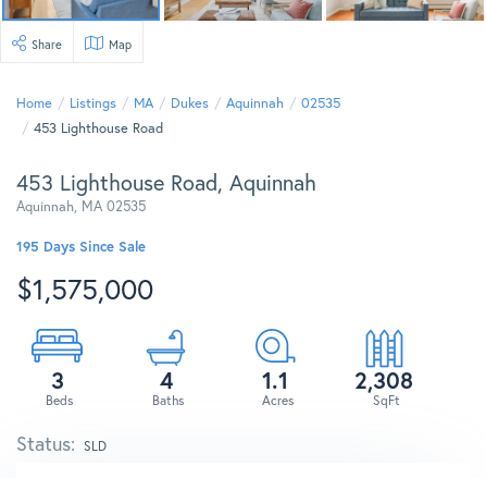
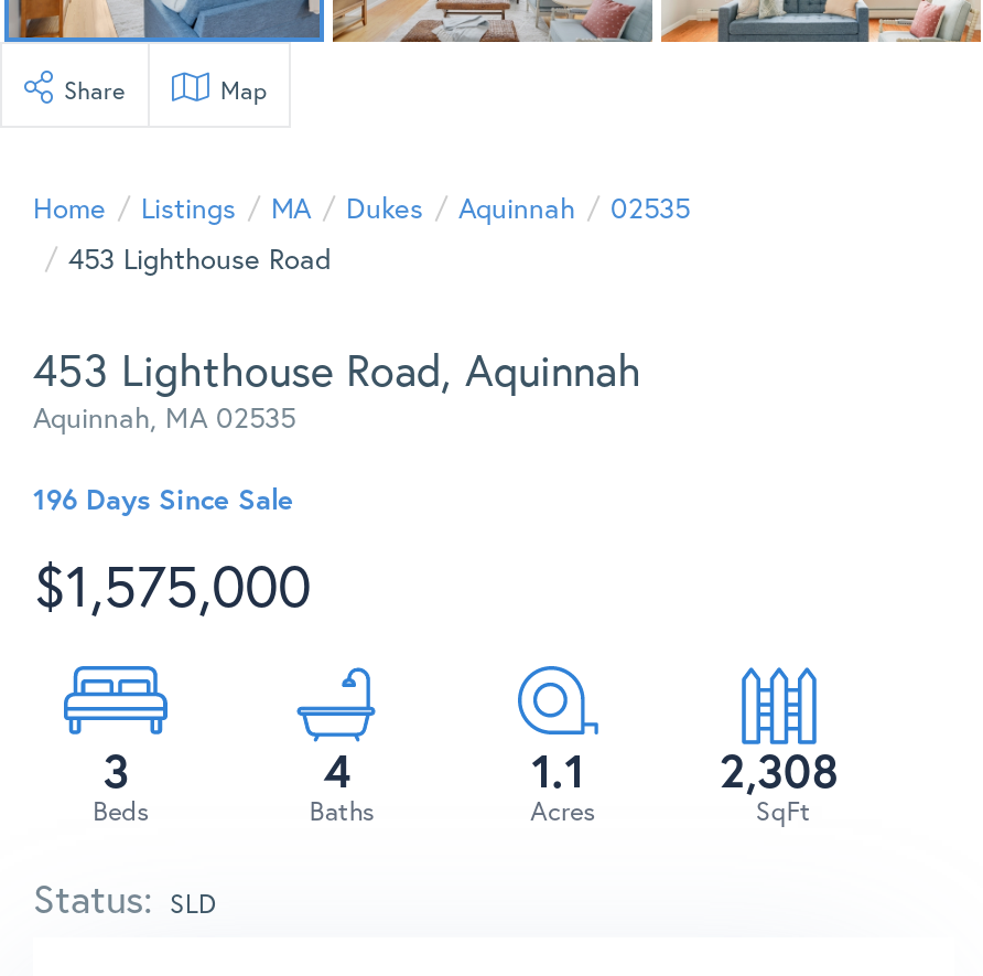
- 195 Days Since Sale
+ 196 Days Since Sale
